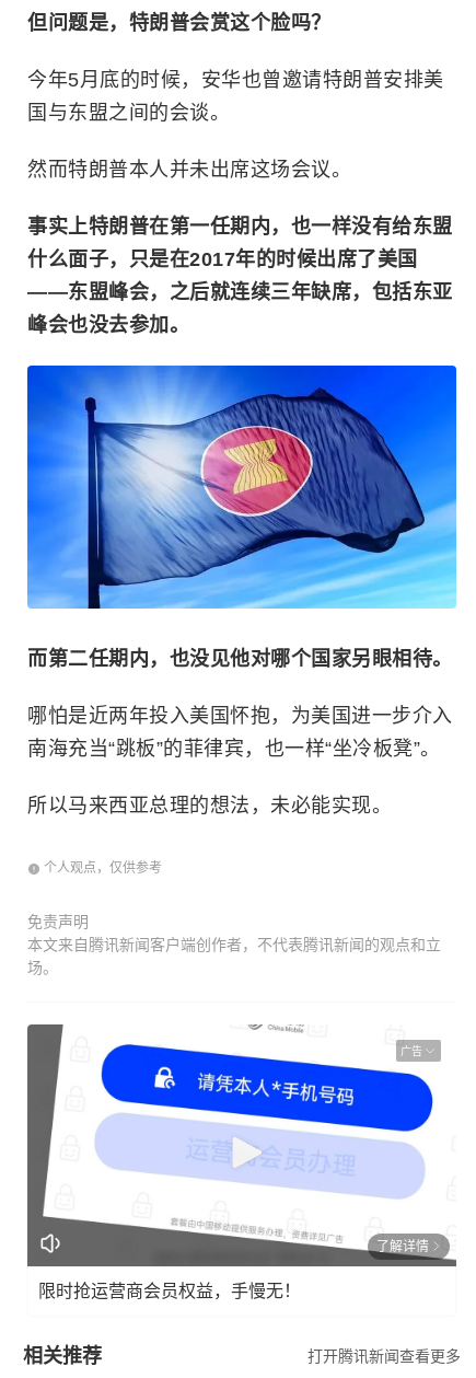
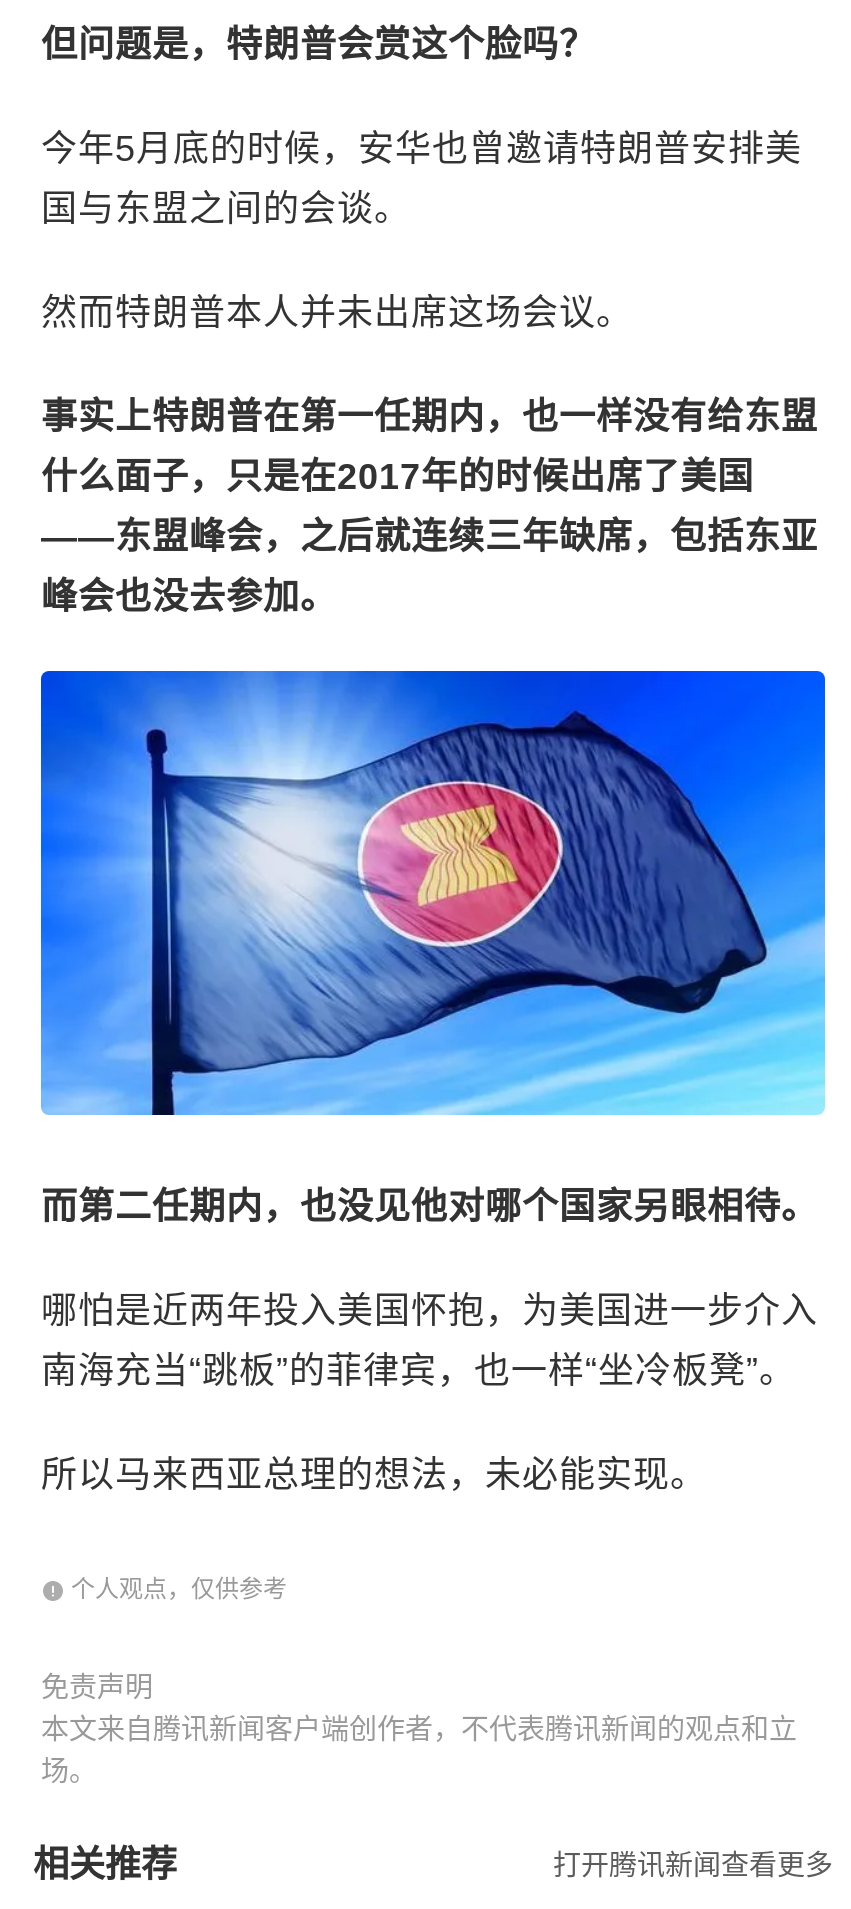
- [image]
- 广告

- 了解详情
- 限时抢运营商会员权益，手慢无！
